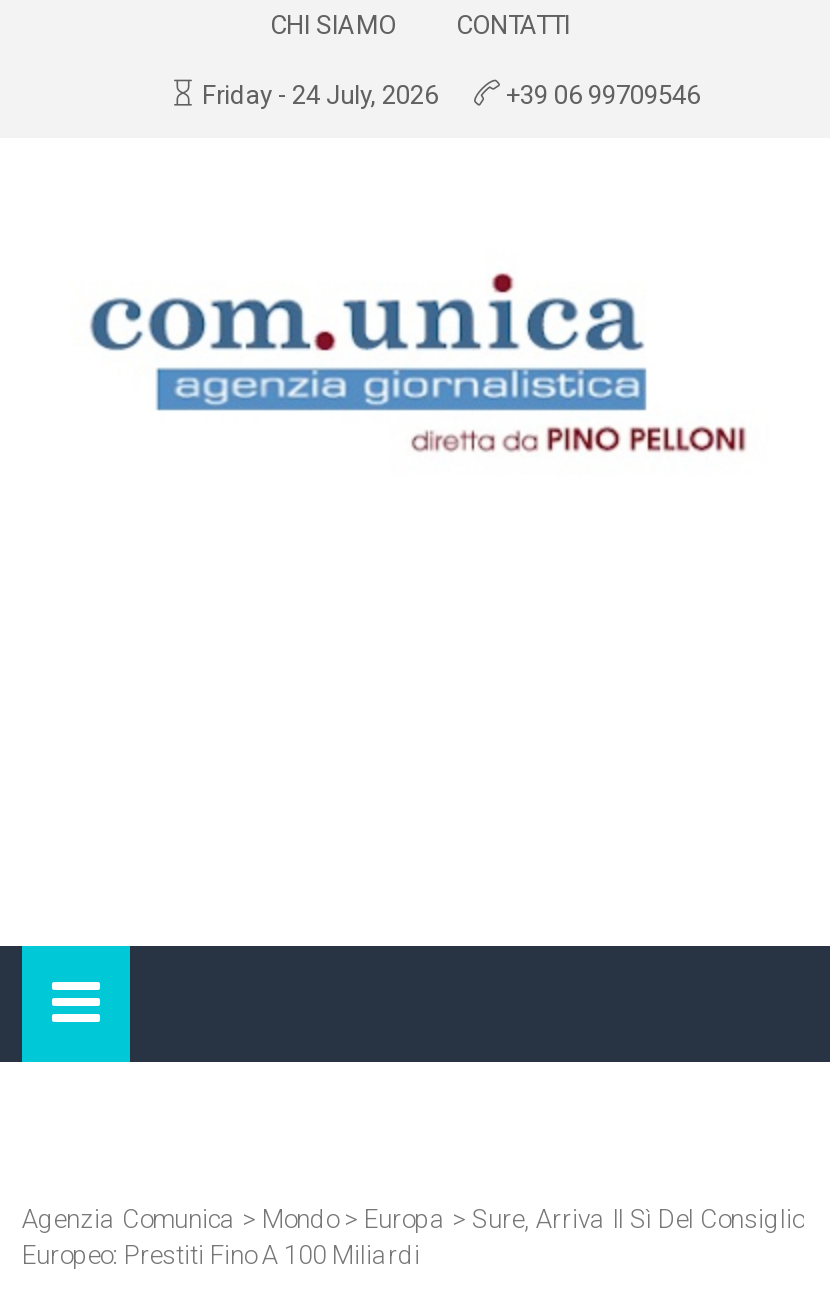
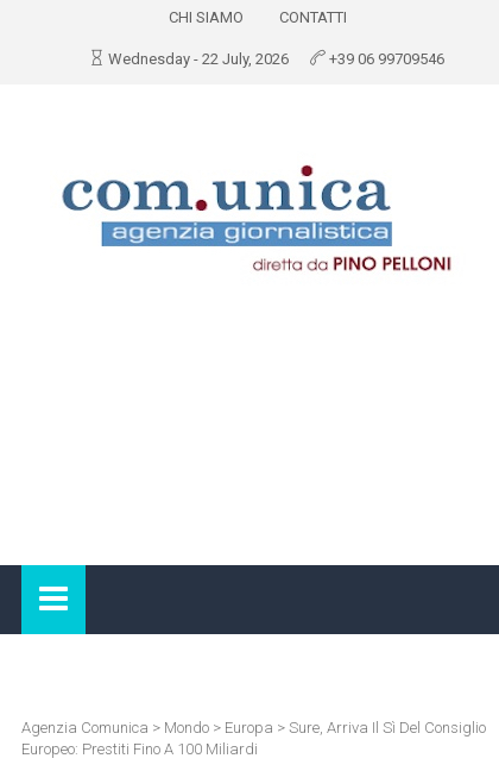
- Friday - 24 July, 2026
+ Wednesday - 22 July, 2026
